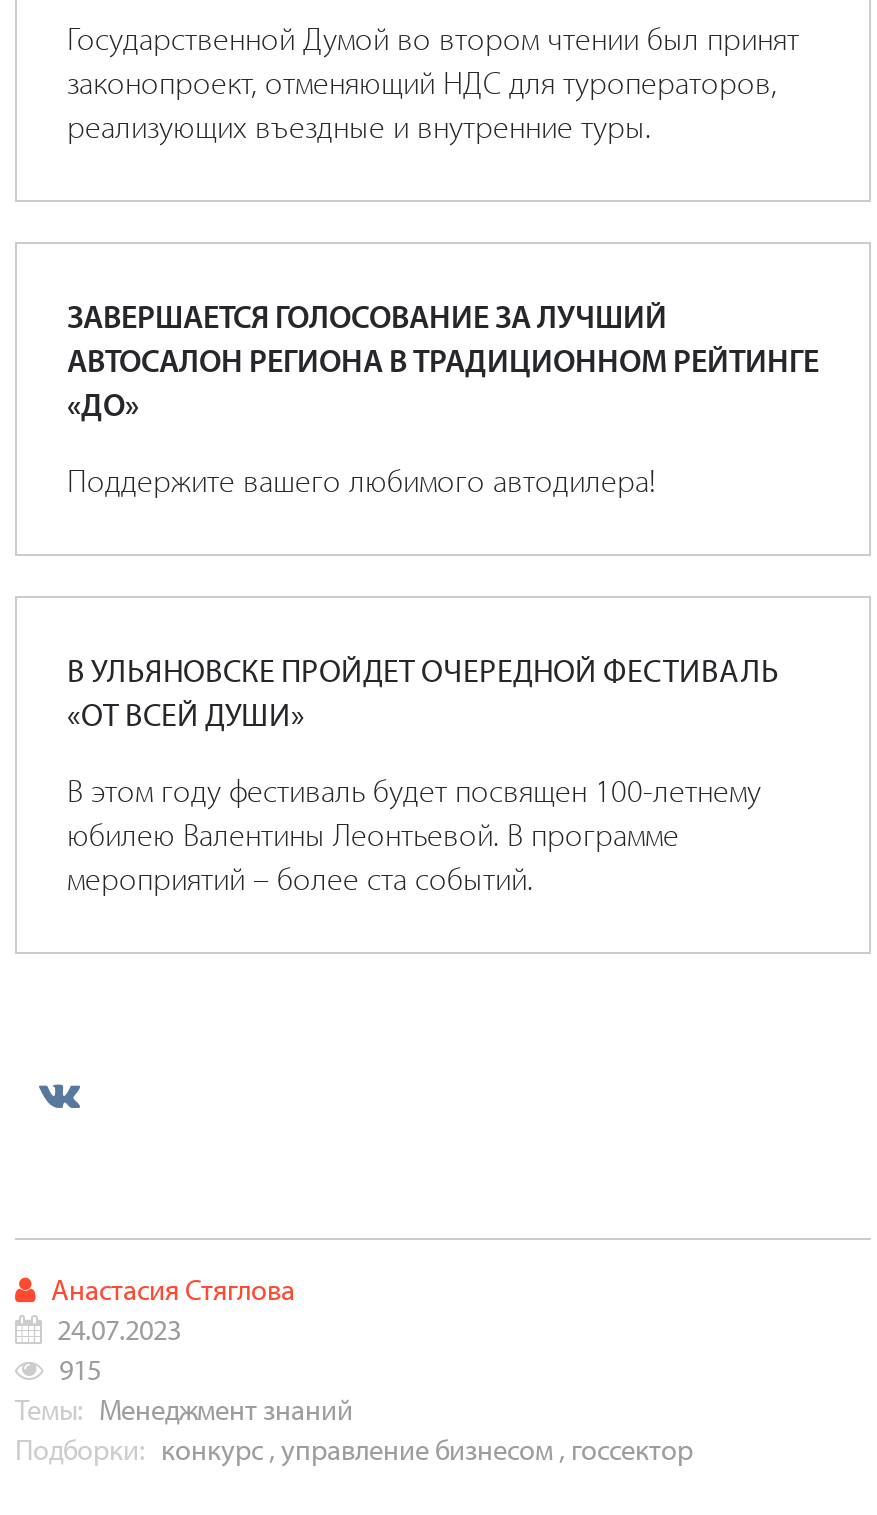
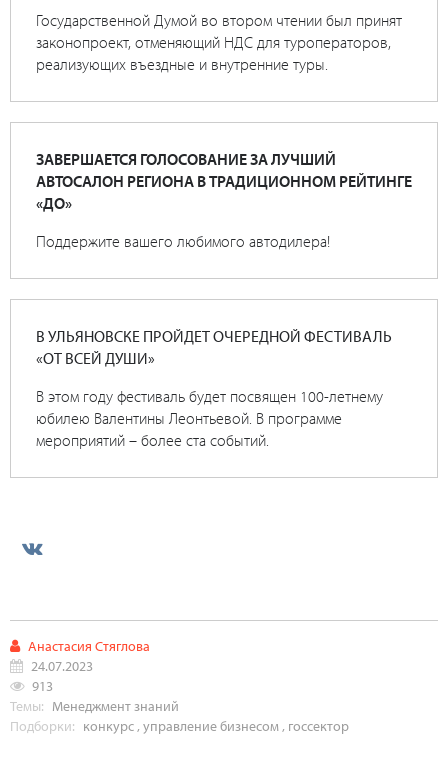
- 915
+ 913
